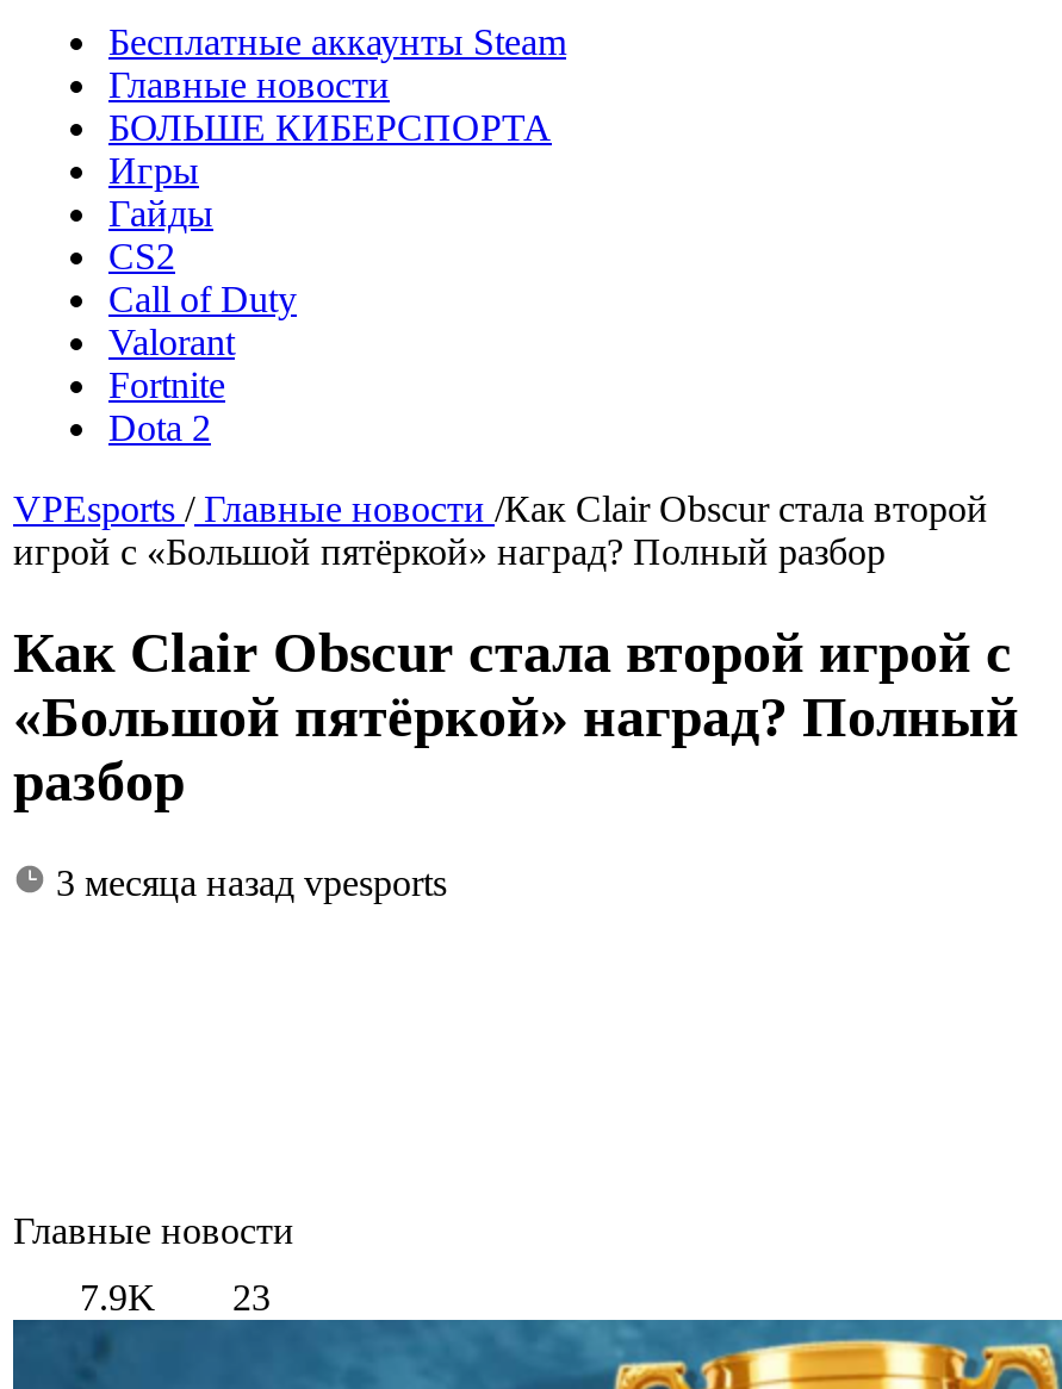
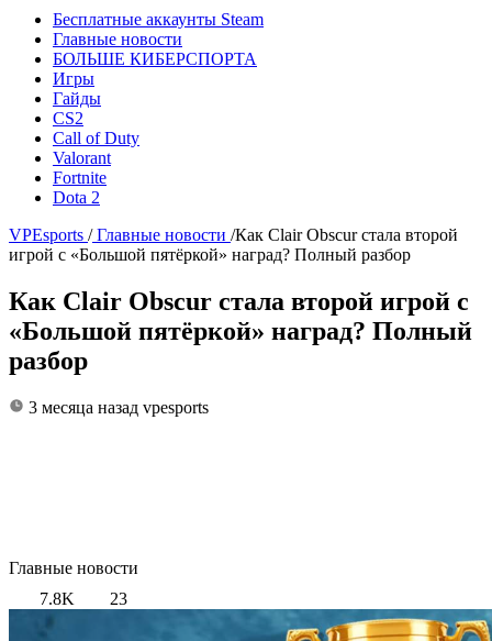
- 7.9K 23
+ 7.8K 23
